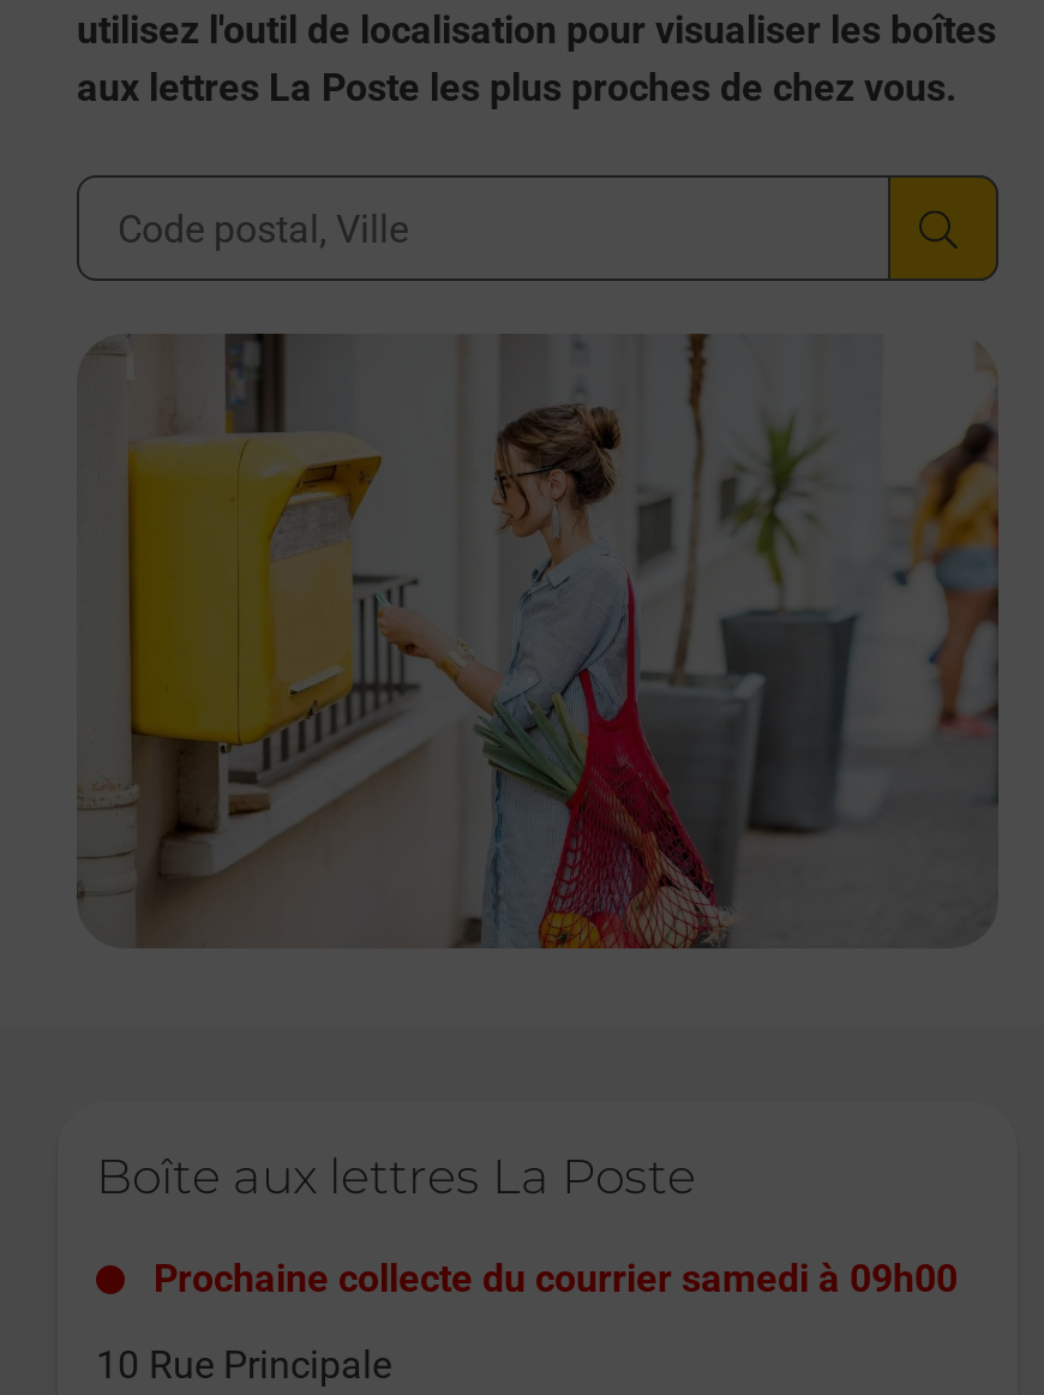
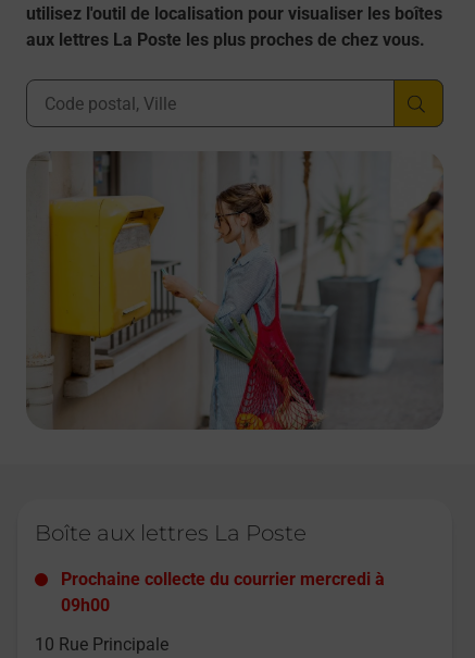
- Prochaine collecte du courrier samedi à 09h00
+ Prochaine collecte du courrier mercredi à
+ 09h00
